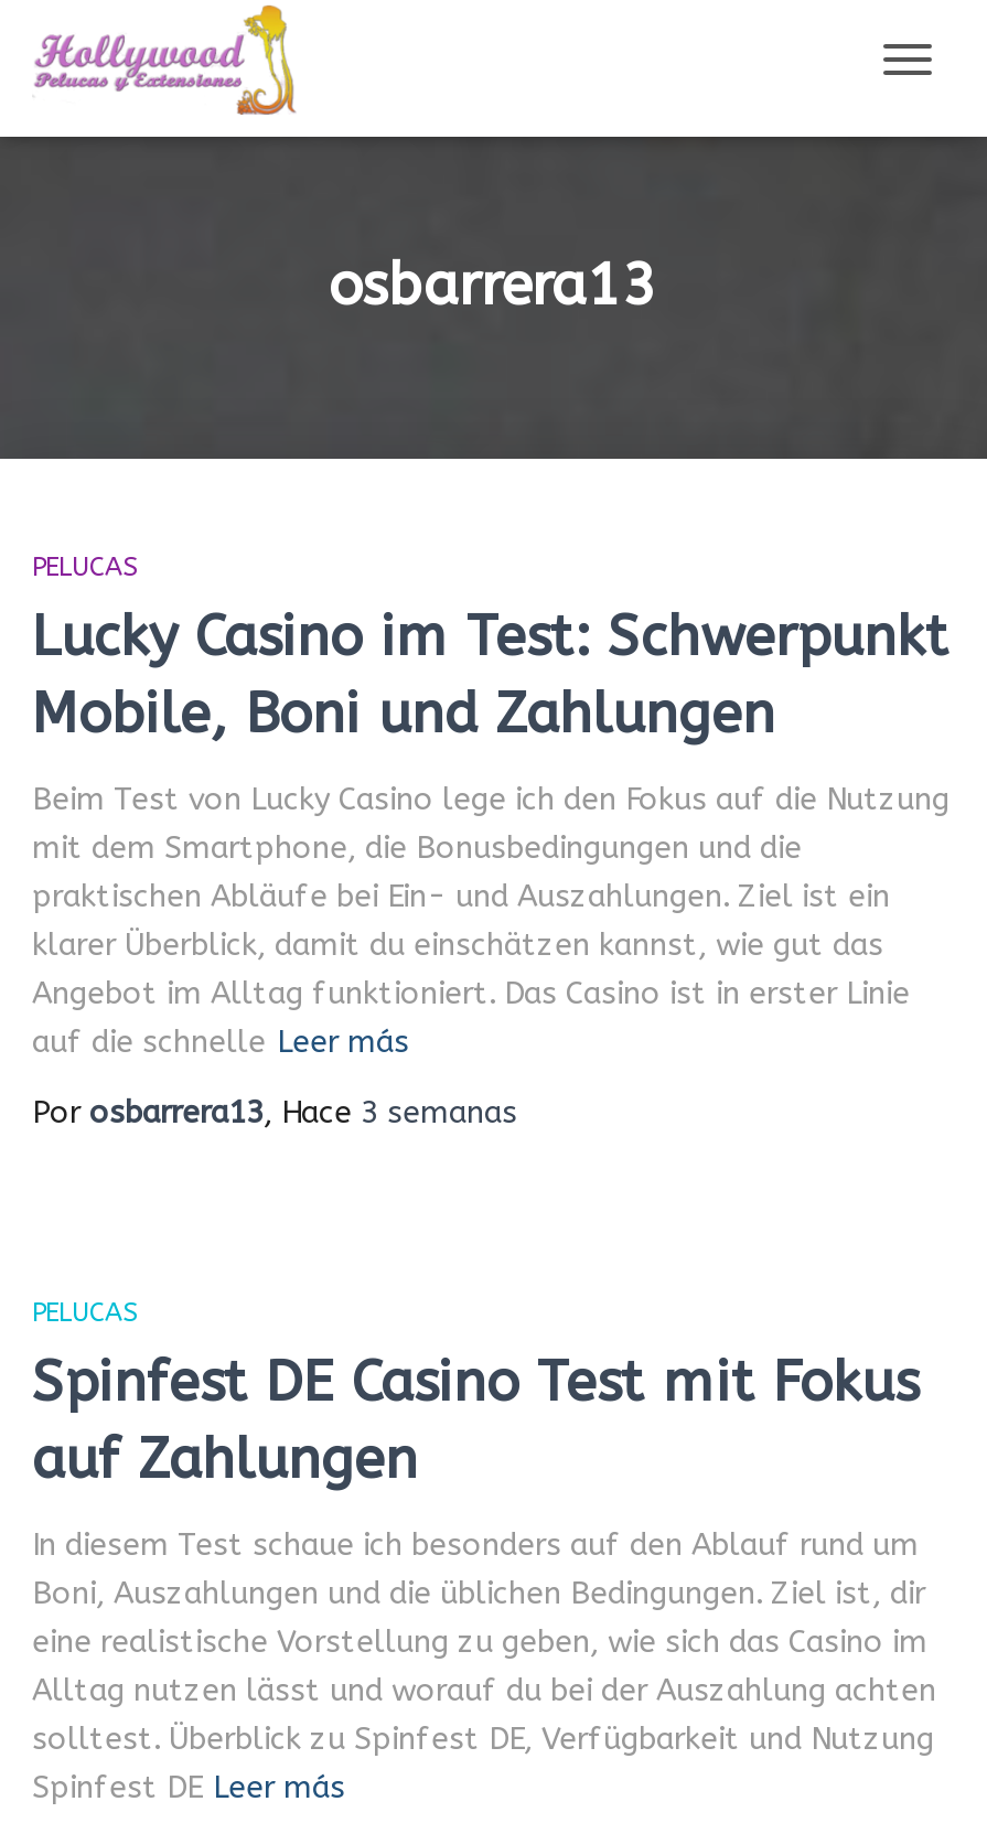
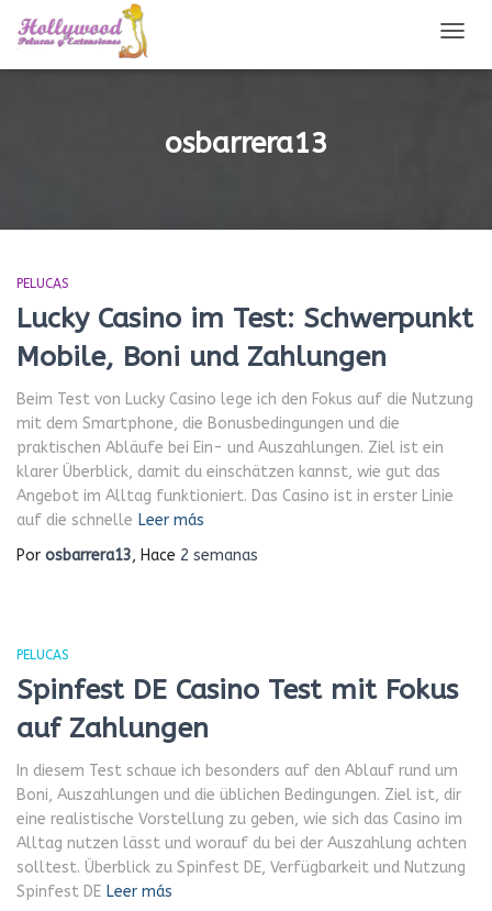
- Por osbarrera13, Hace 3 semanas
+ Por osbarrera13, Hace 2 semanas
